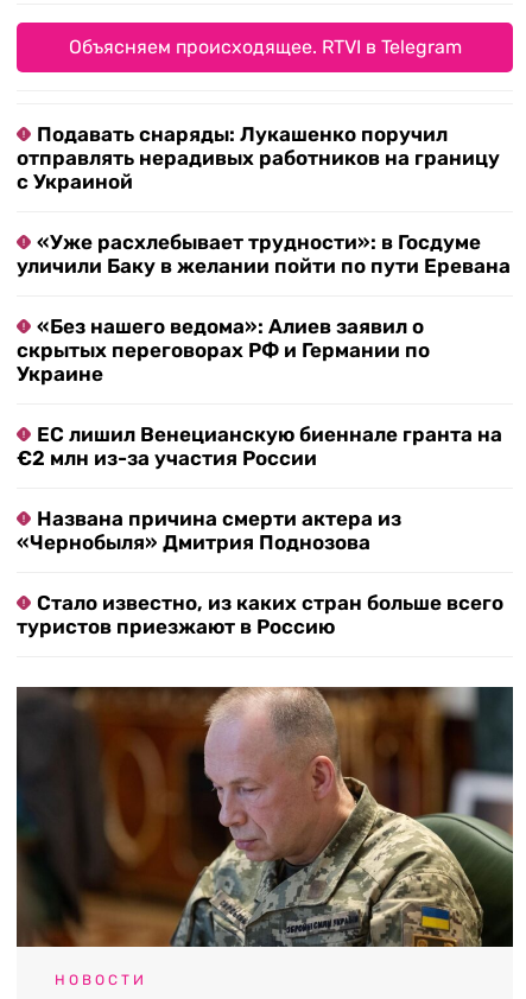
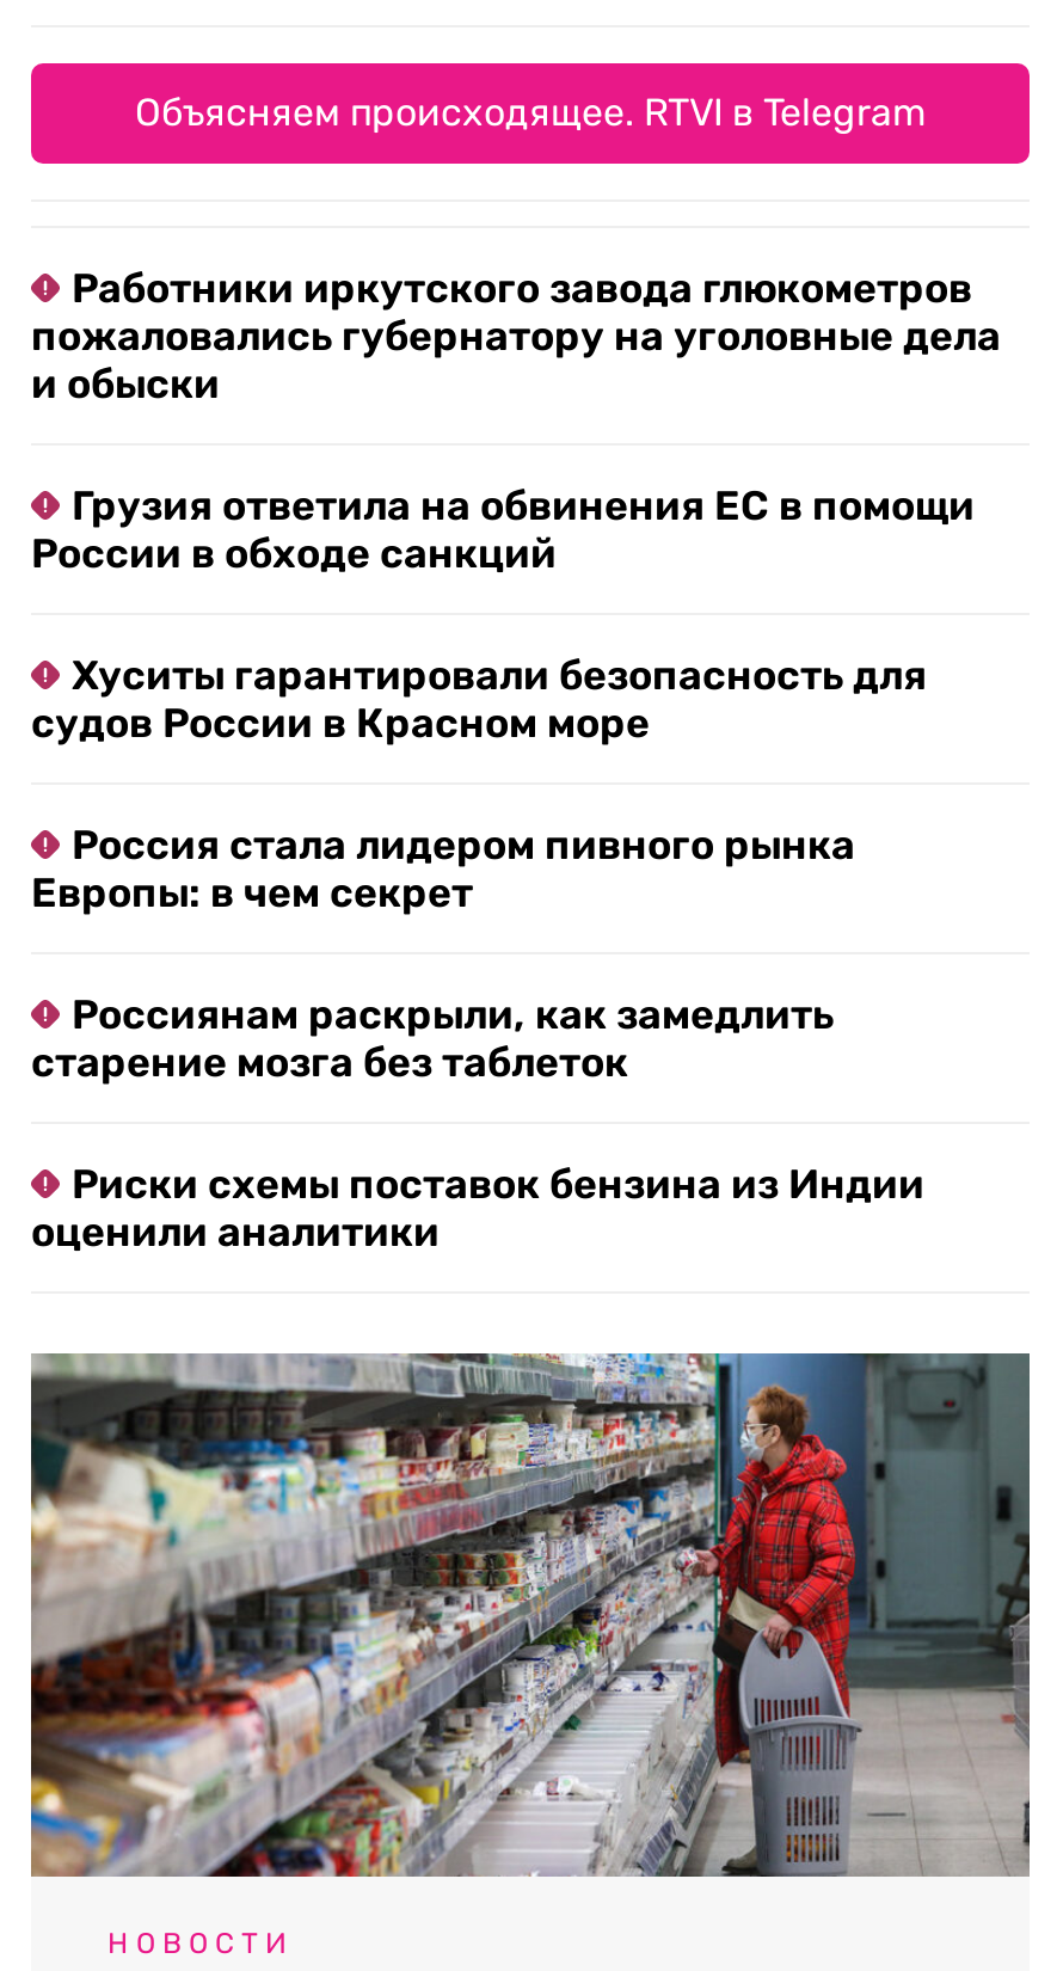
- Подавать снаряды: Лукашенко поручил
- отправлять нерадивых работников на границу
- с Украиной
+ Работники иркутского завода глюкометров
+ пожаловались губернатору на уголовные дела
+ и обыски

- «Уже расхлебывает трудности»: в Госдуме
- уличили Баку в желании пойти по пути Еревана
+ Грузия ответила на обвинения ЕС в помощи
+ России в обходе санкций

- «Без нашего ведома»: Алиев заявил о
- скрытых переговорах РФ и Германии по
- Украине
+ Хуситы гарантировали безопасность для
+ судов России в Красном море

- ЕС лишил Венецианскую биеннале гранта на
- €2 млн из-за участия России
+ Россия стала лидером пивного рынка
+ Европы: в чем секрет

- Названа причина смерти актера из
- «Чернобыля» Дмитрия Поднозова
+ Россиянам раскрыли, как замедлить
+ старение мозга без таблеток

- Стало известно, из каких стран больше всего
- туристов приезжают в Россию
+ Риски схемы поставок бензина из Индии
+ оценили аналитики

- [image]
+ [image]
